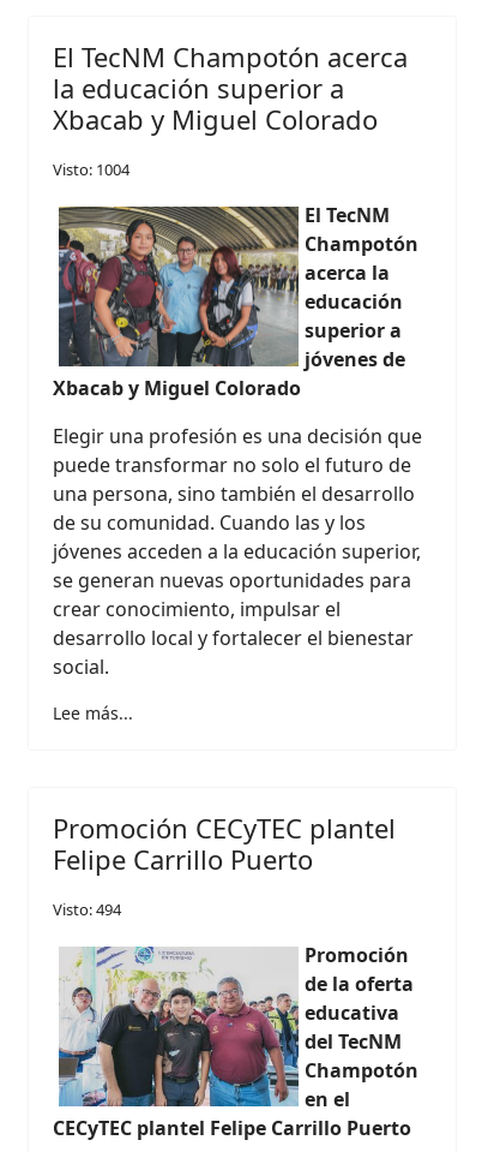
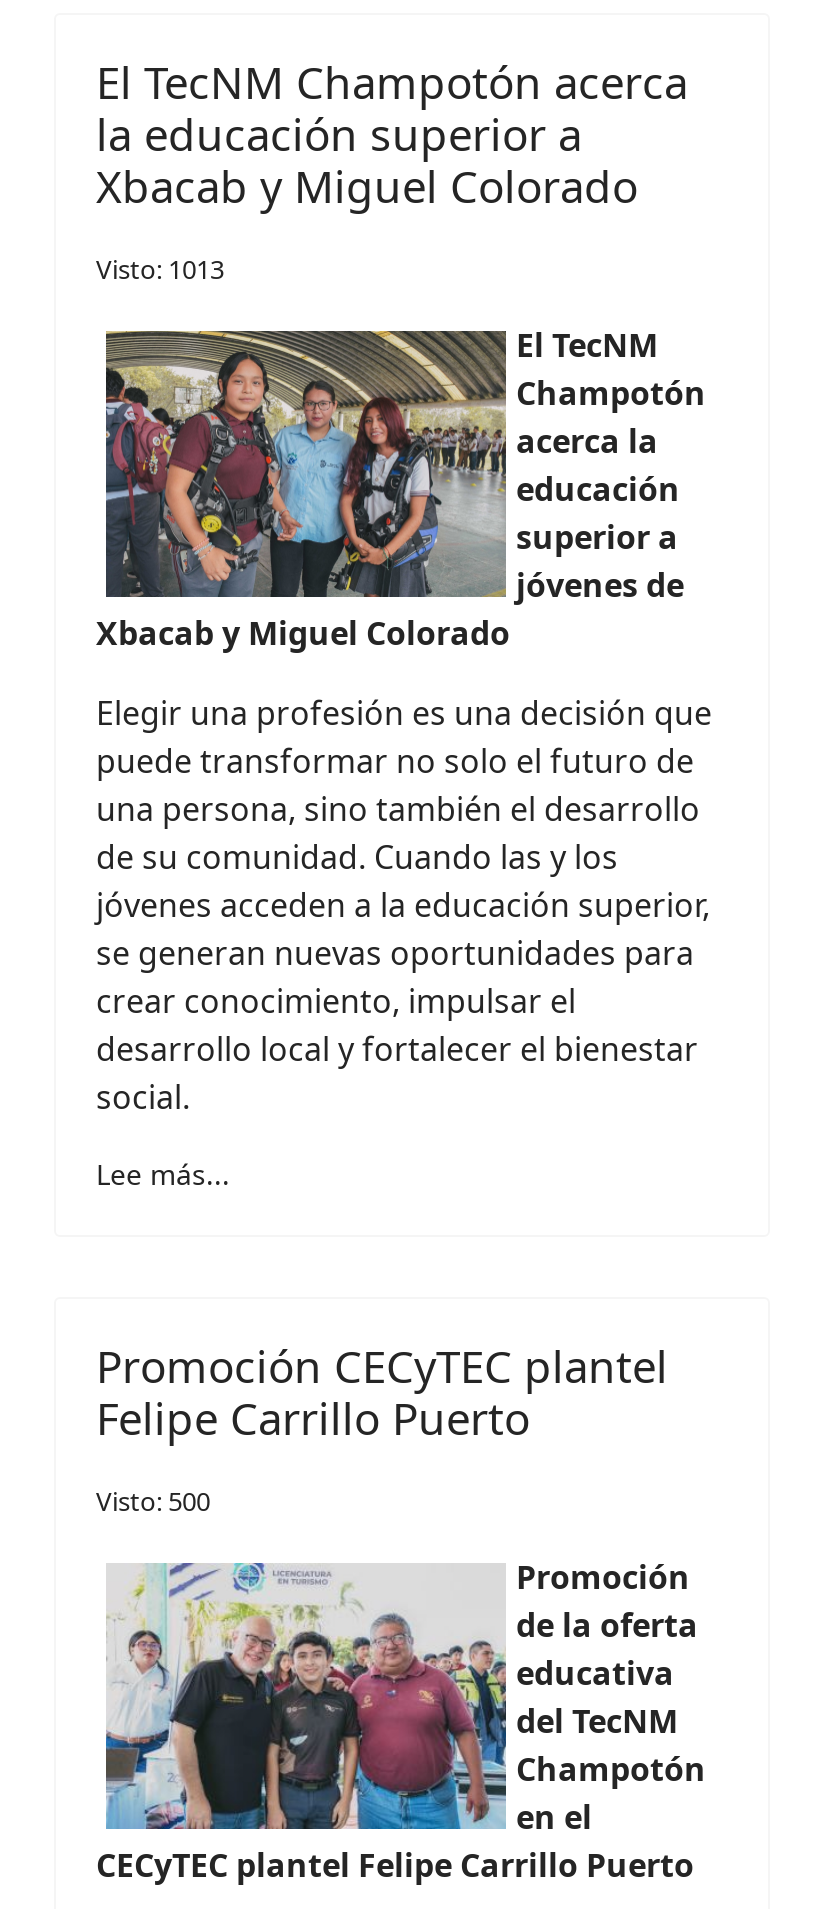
- Visto: 1004
+ Visto: 1013

- Visto: 494
+ Visto: 500
